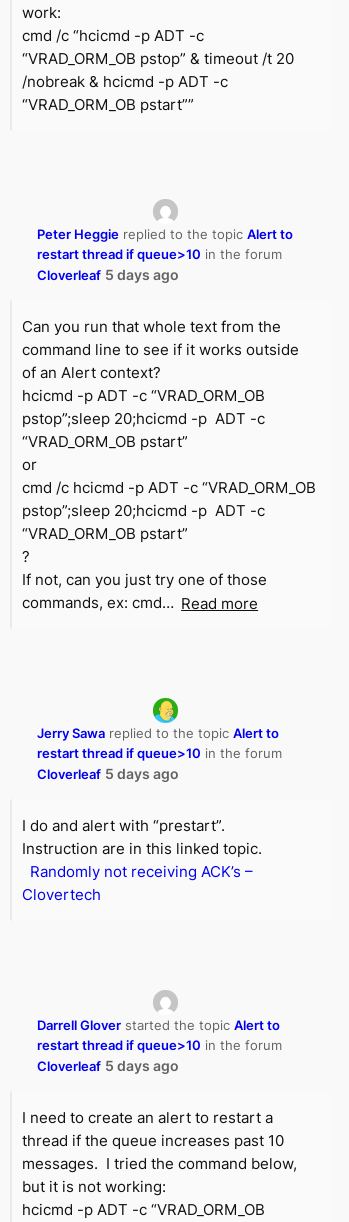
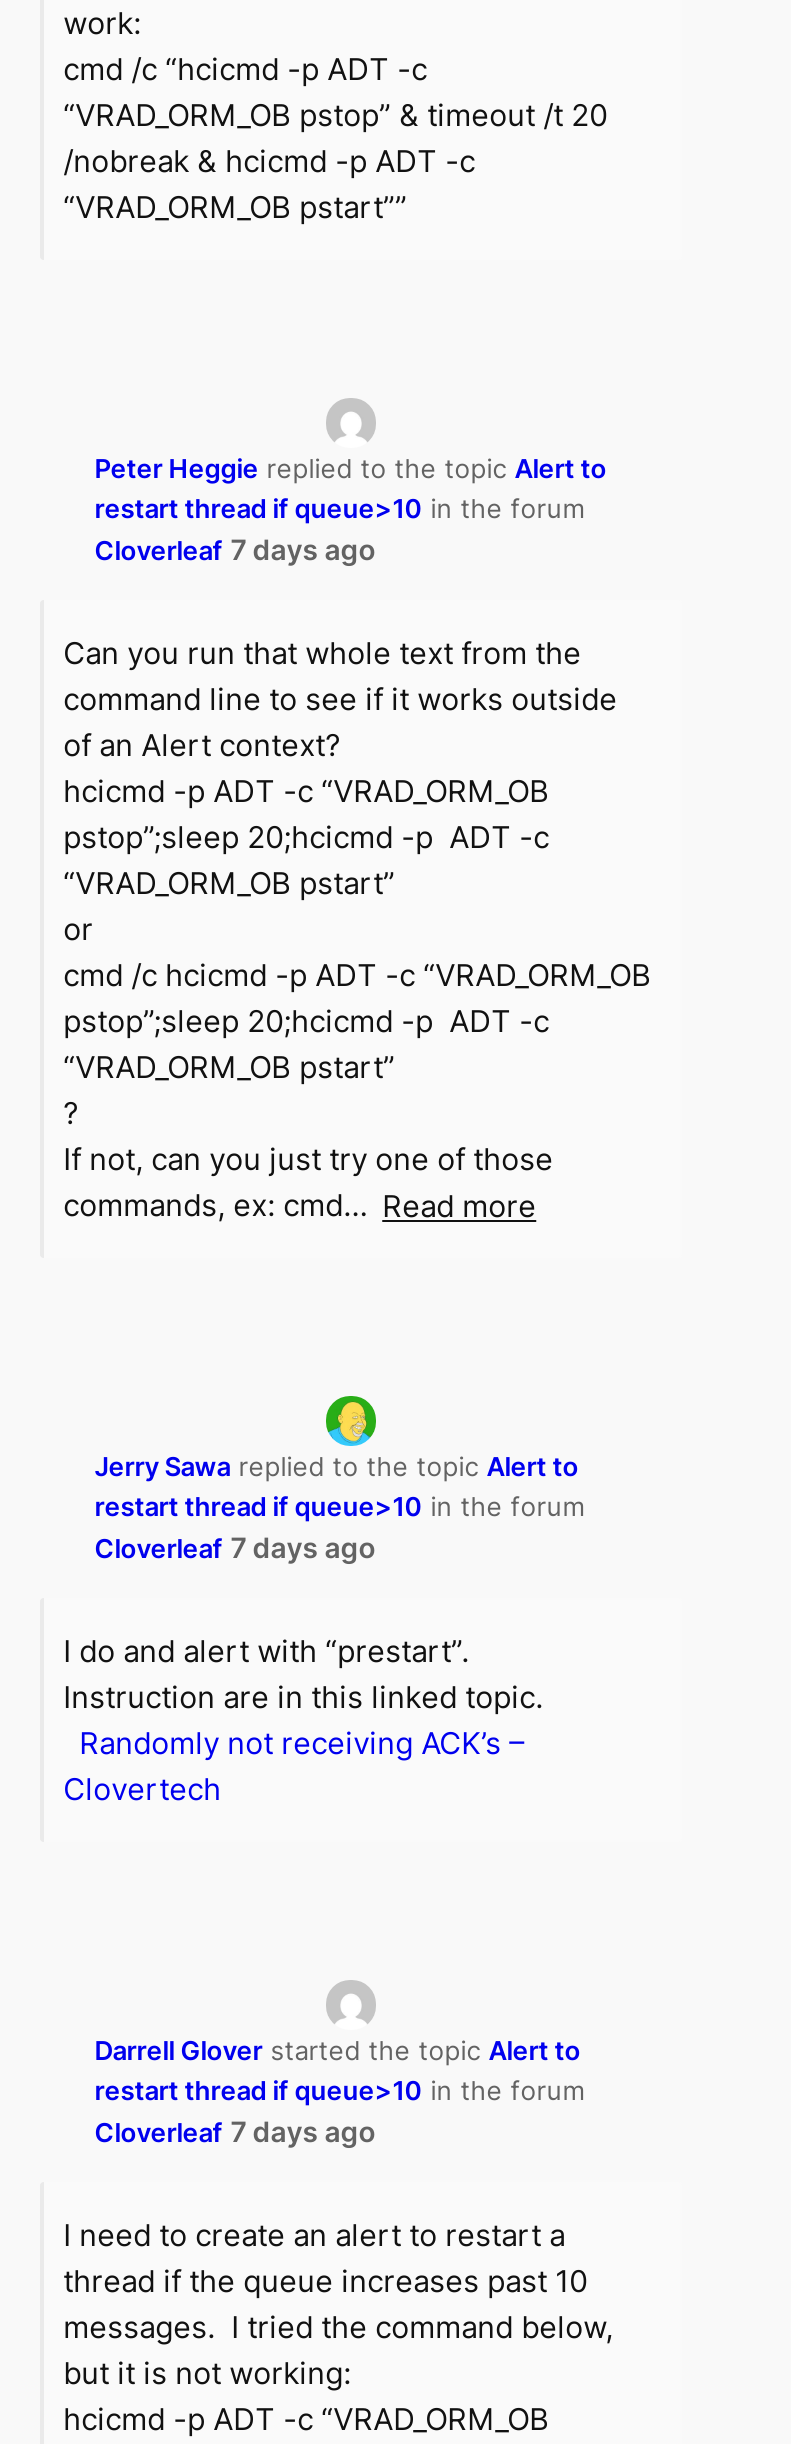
- Cloverleaf 5 days ago
+ Cloverleaf 7 days ago

- Cloverleaf 5 days ago
+ Cloverleaf 7 days ago

- Cloverleaf 5 days ago
+ Cloverleaf 7 days ago
